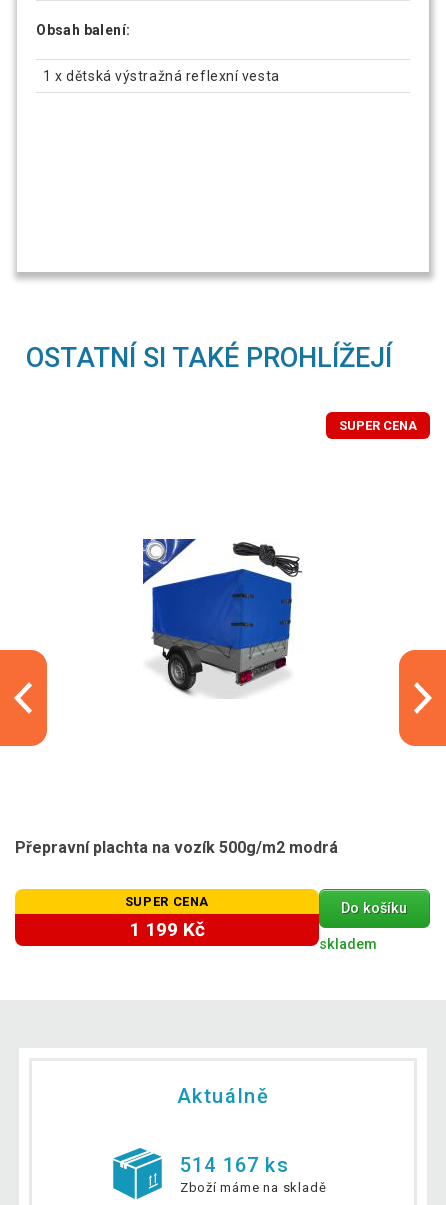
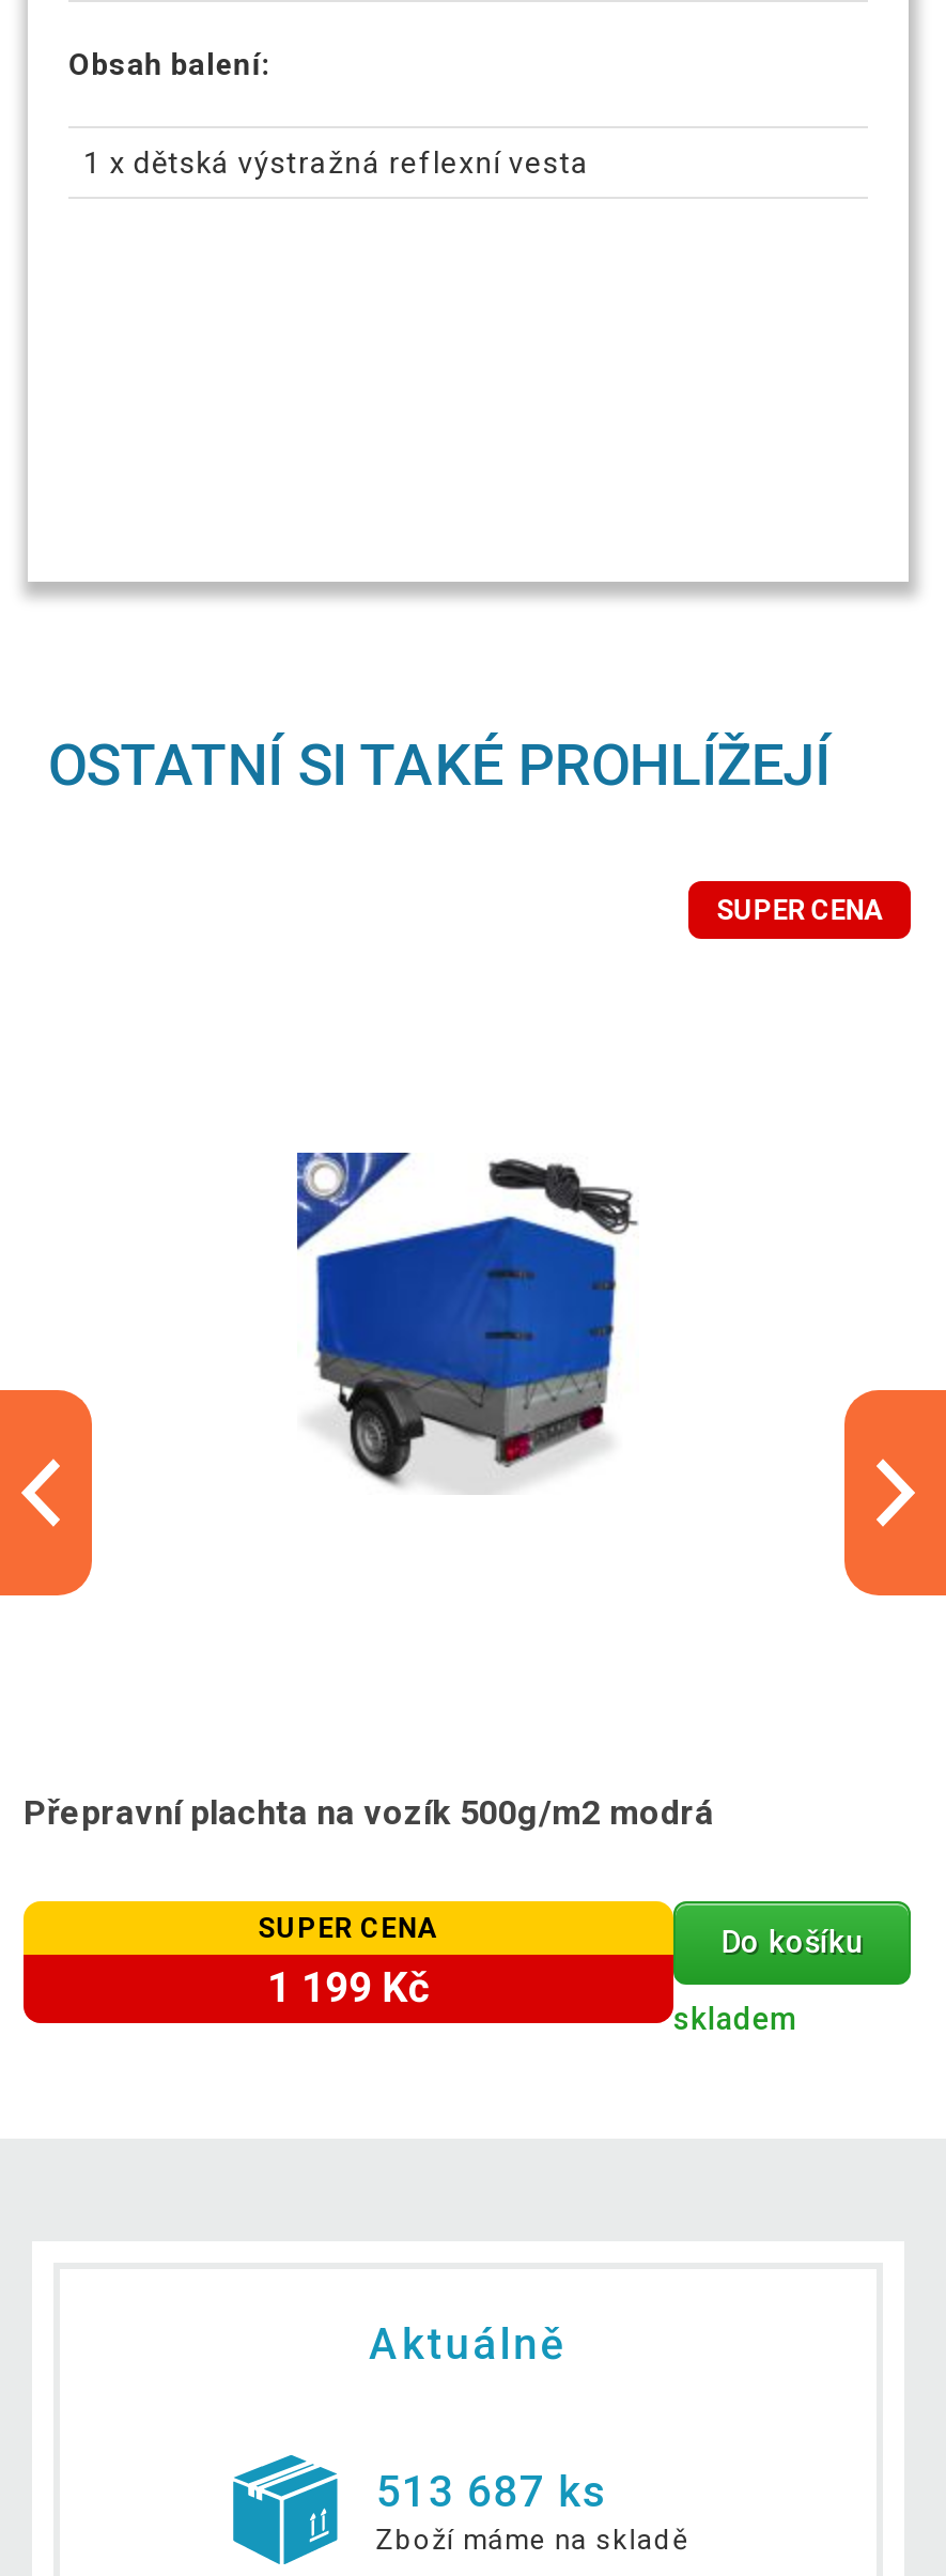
- 514 167 ks
+ 513 687 ks
